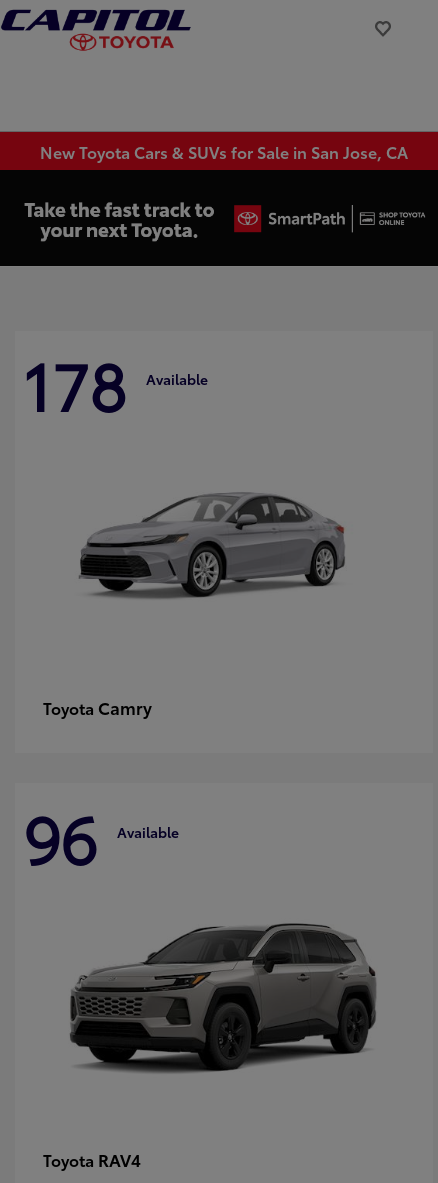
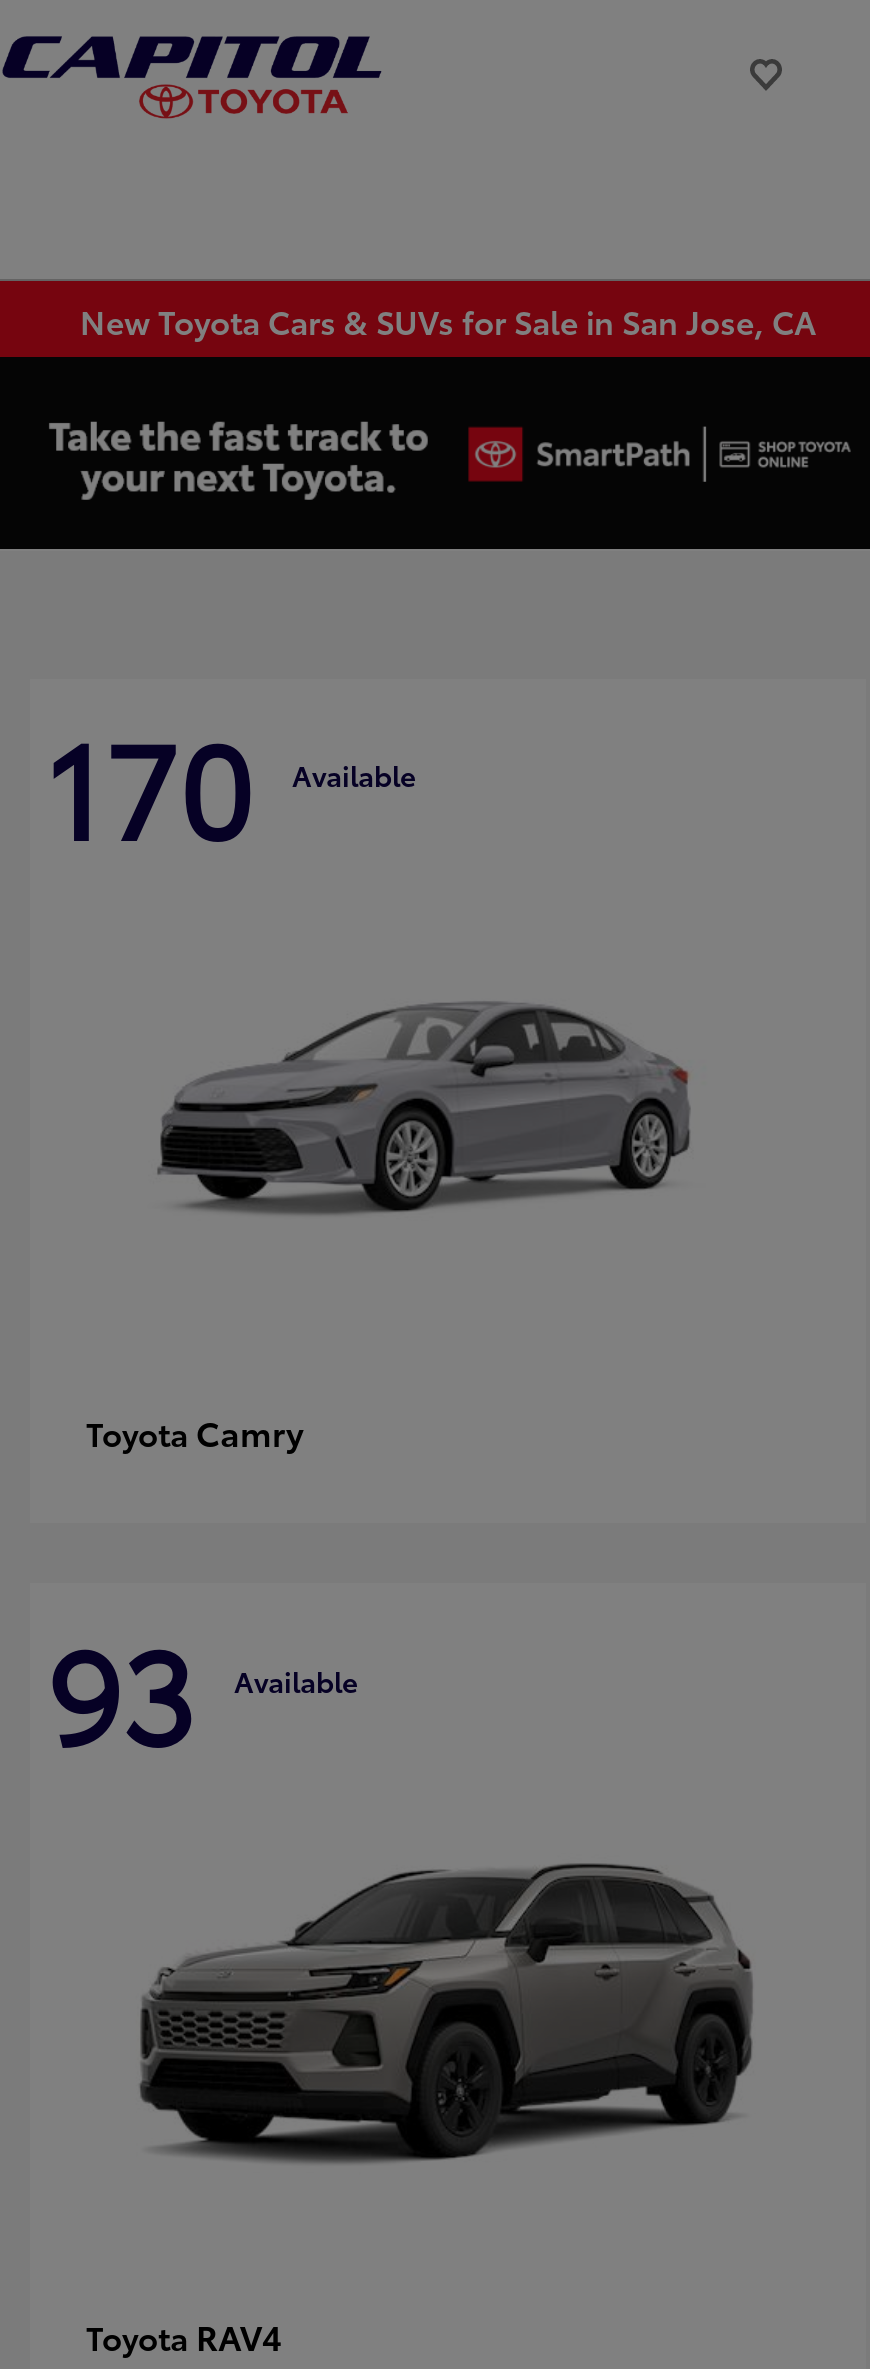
- 178 Available
+ 170 Available

- 96 Available
+ 93 Available
